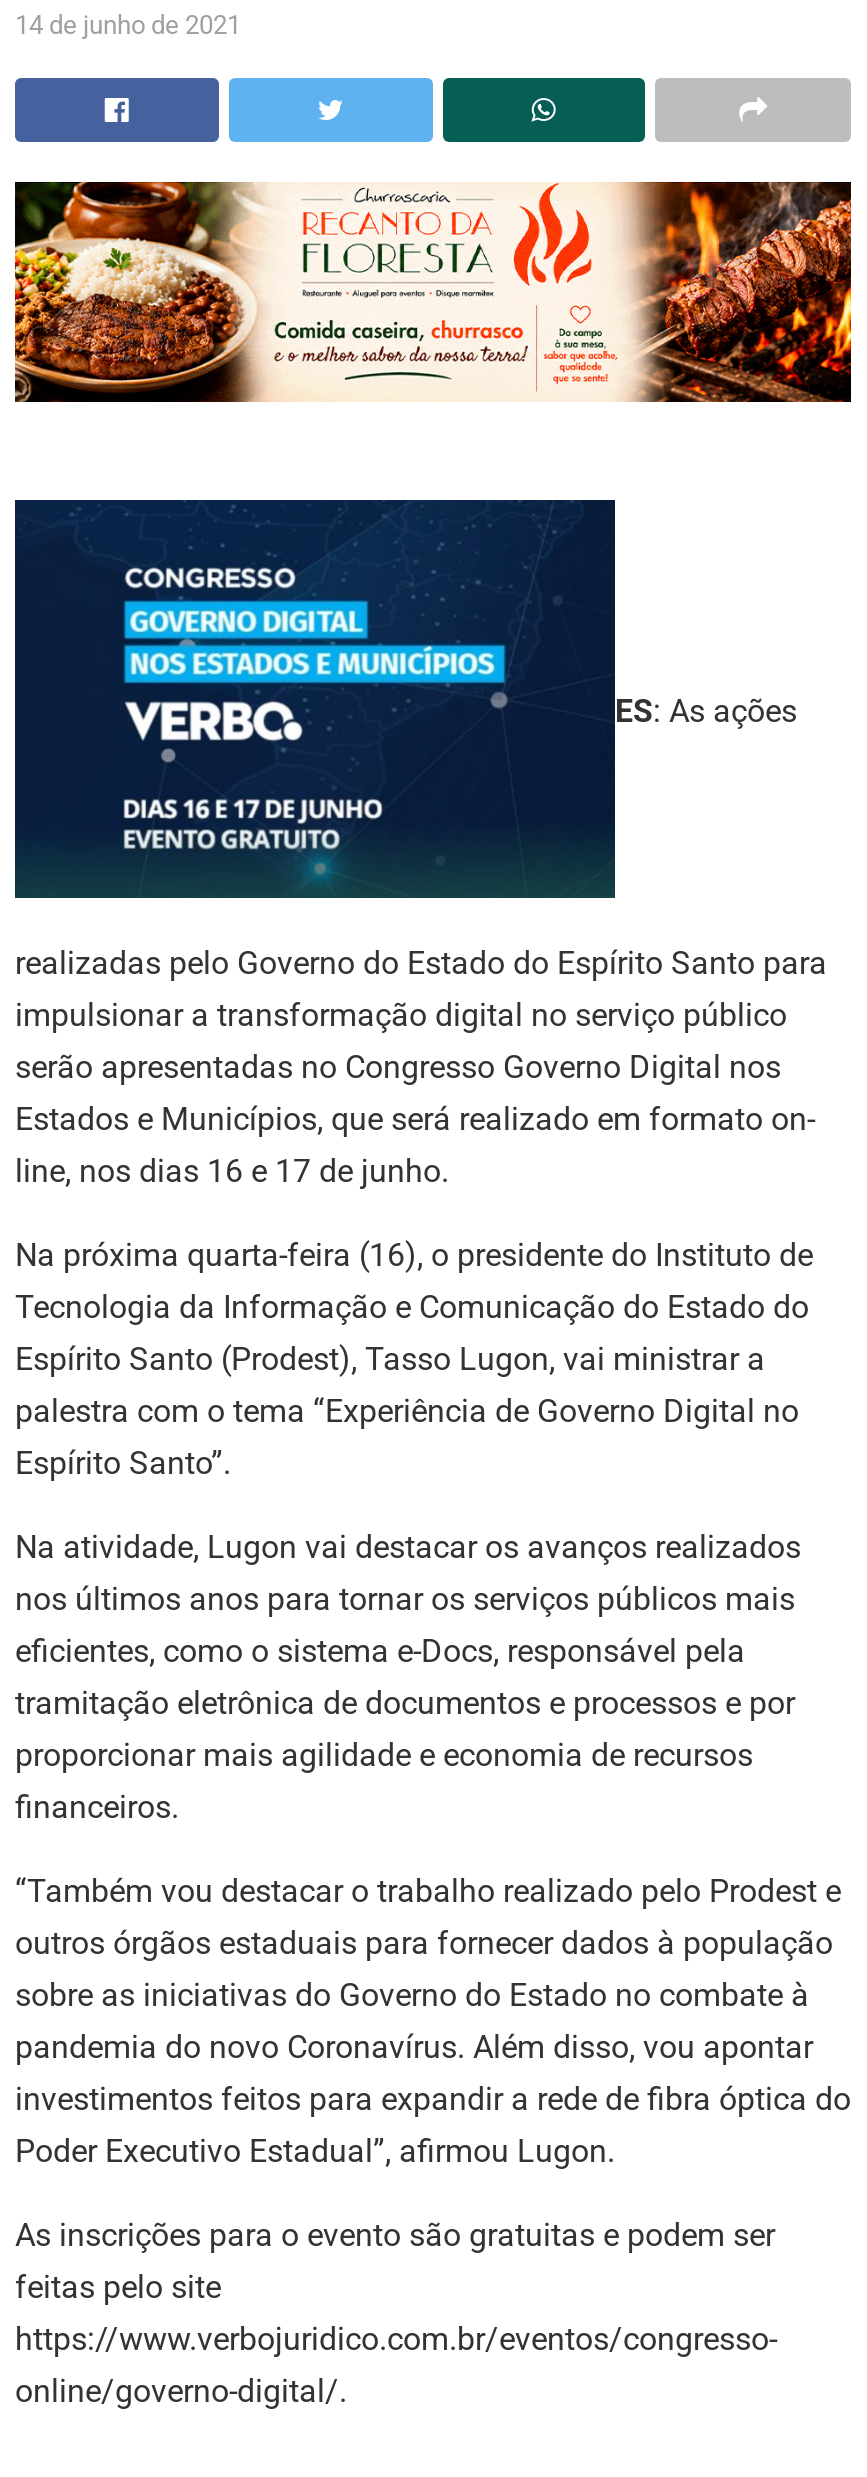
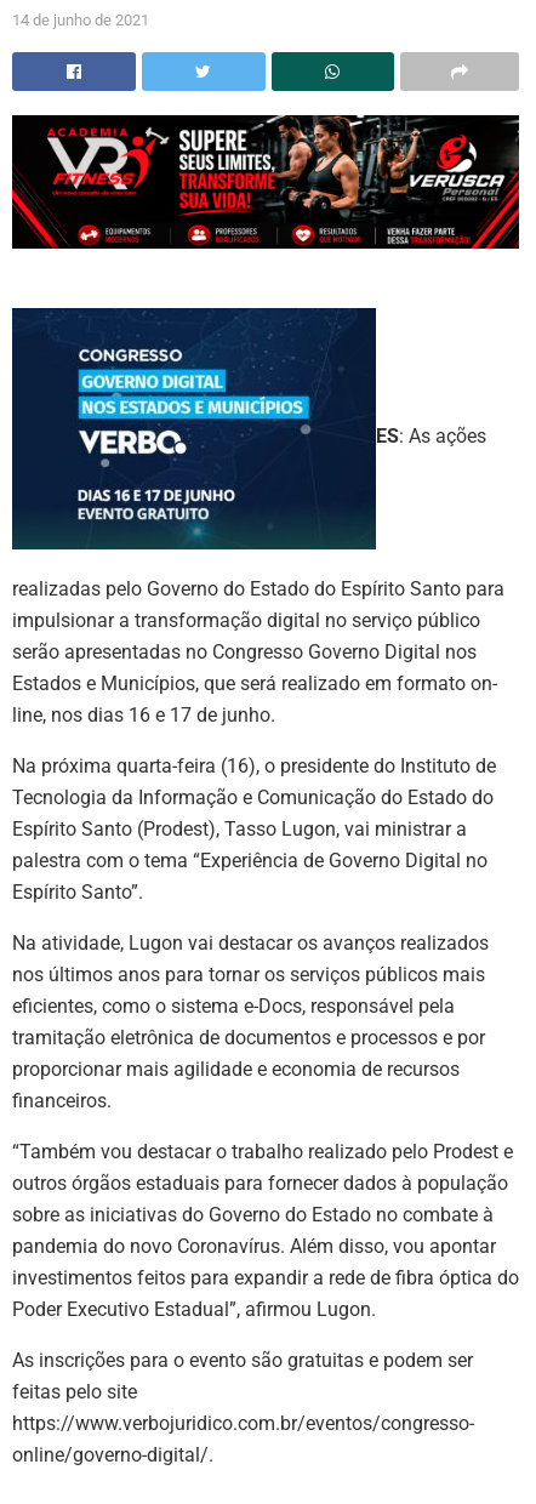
- [image]
+ [image]
